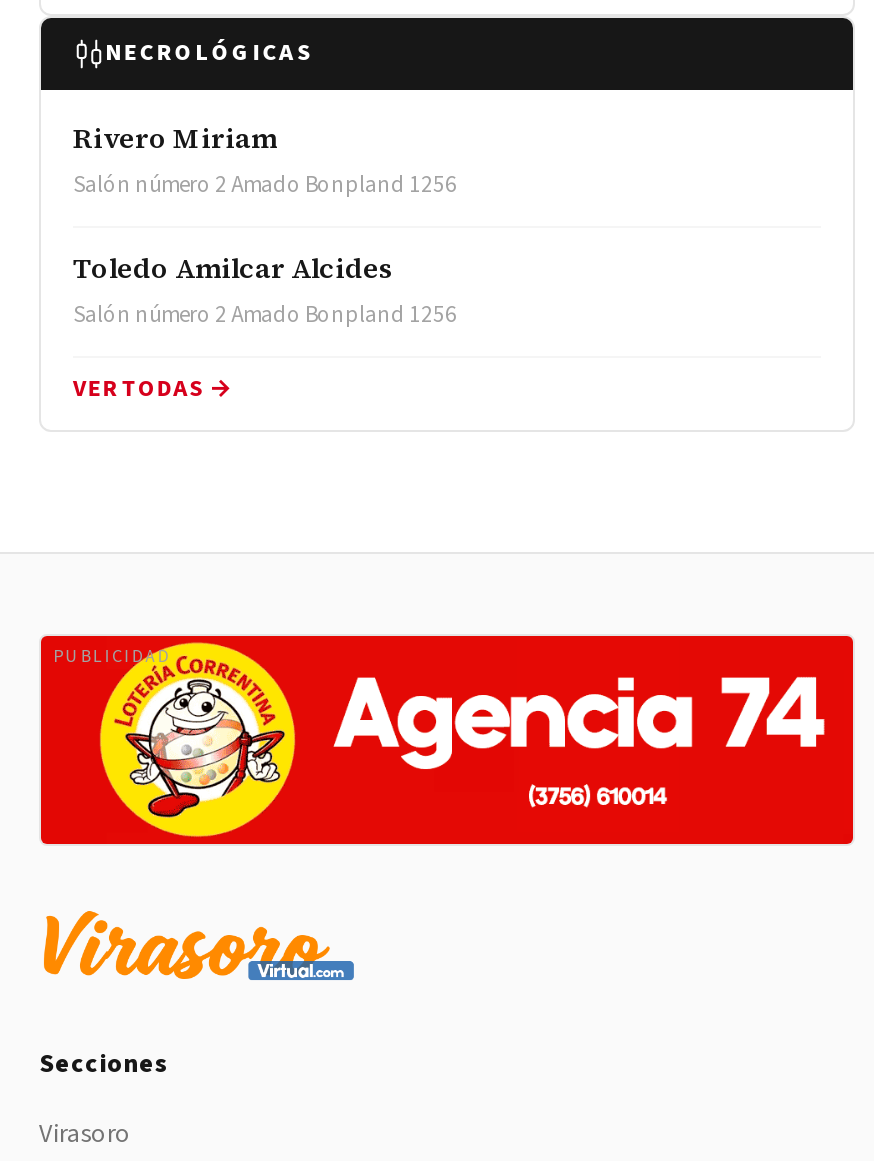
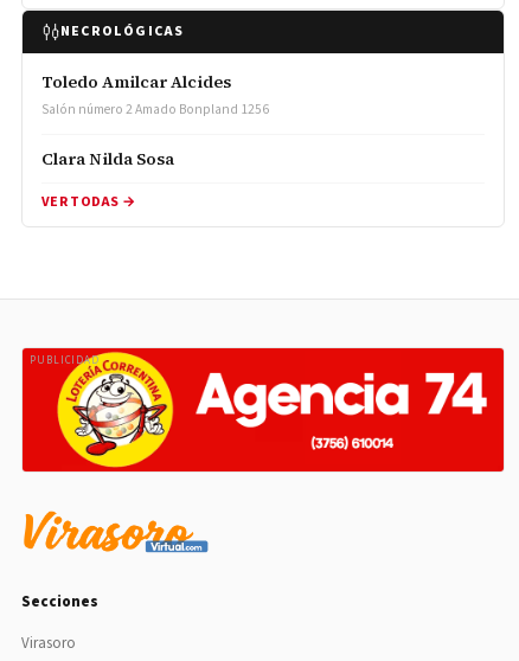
- Rivero Miriam
- Salón número 2 Amado Bonpland 1256

moved up: Toledo Amilcar Alcides | Salón número 2 Amado Bonpland 1256

+ Clara Nilda Sosa
